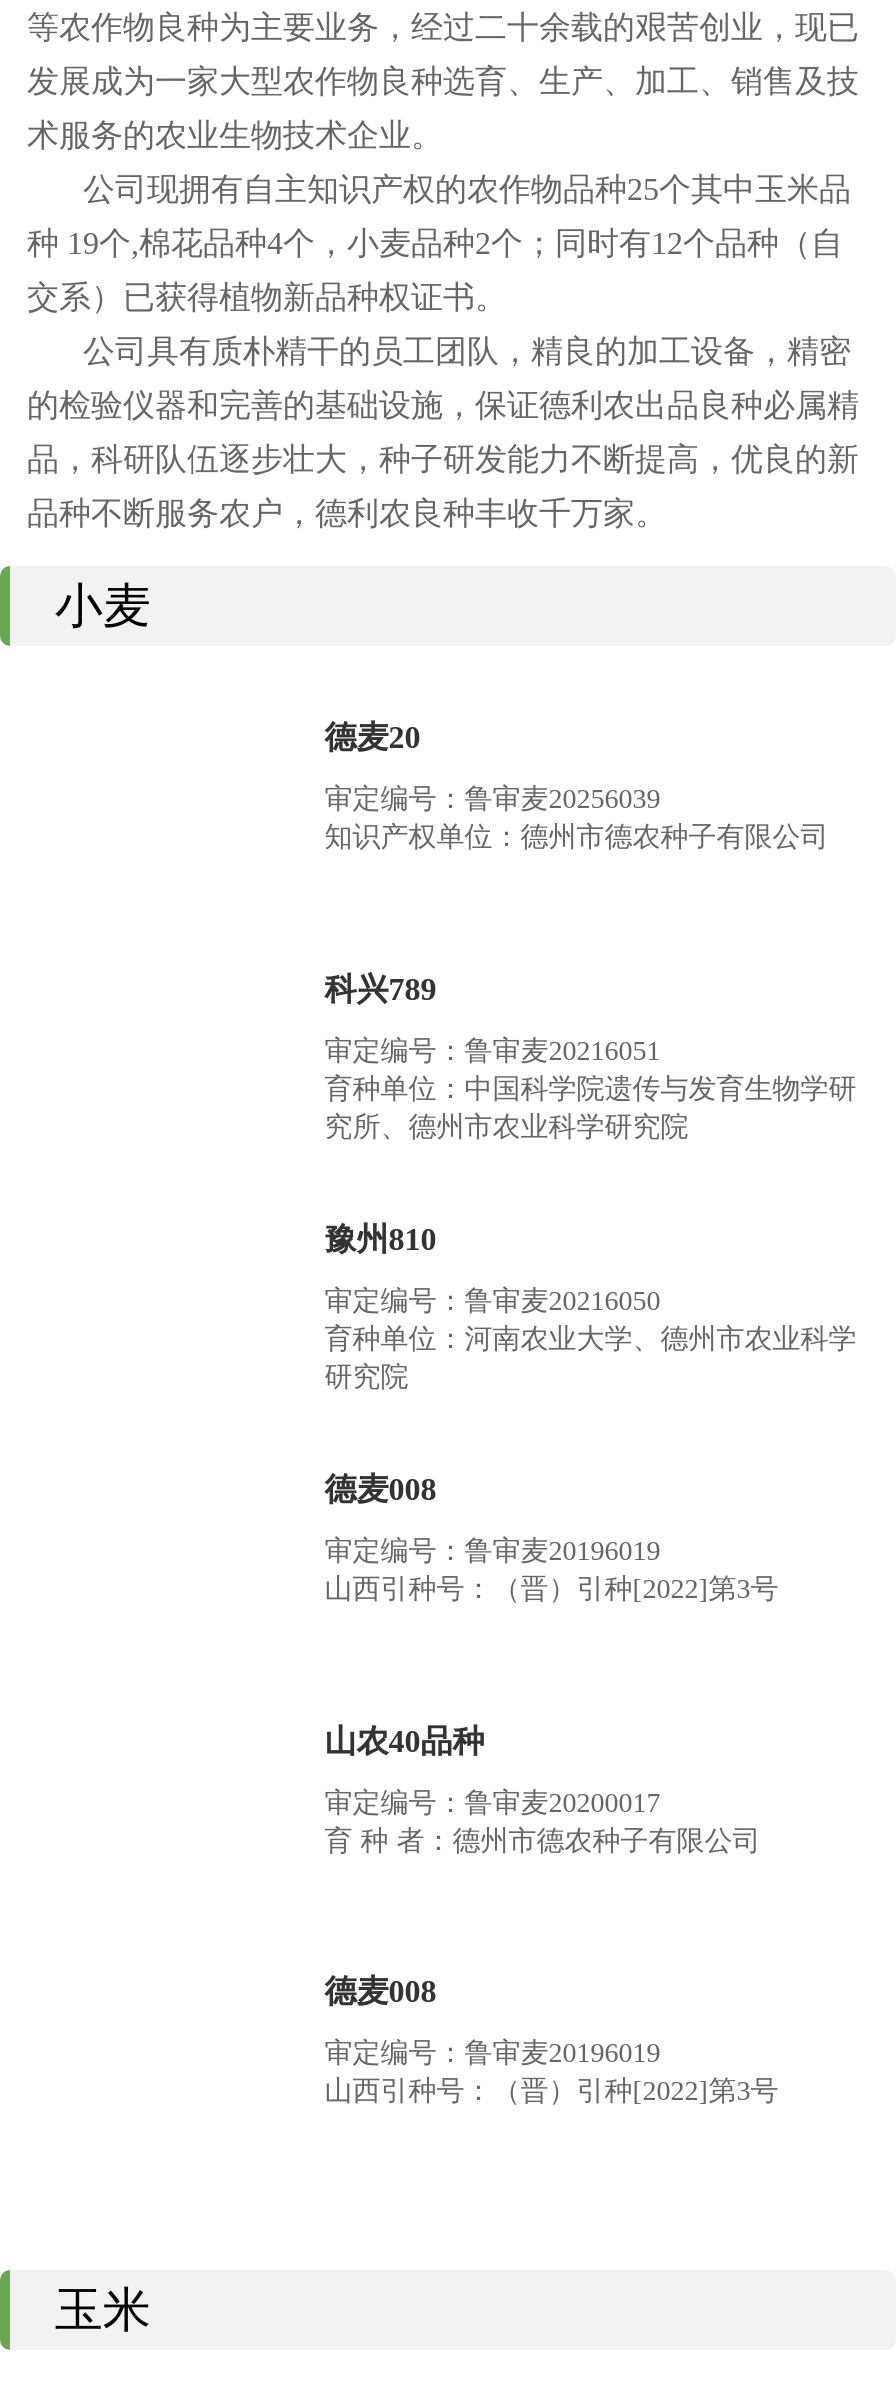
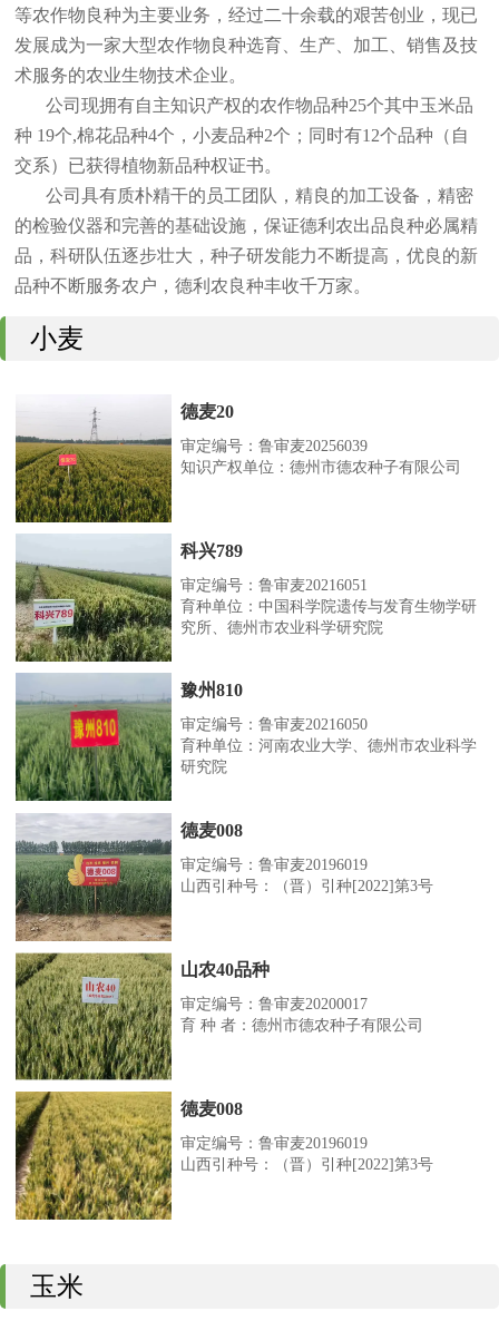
+ [image]

+ [image]

+ [image]

+ [image]

+ [image]

+ [image]
